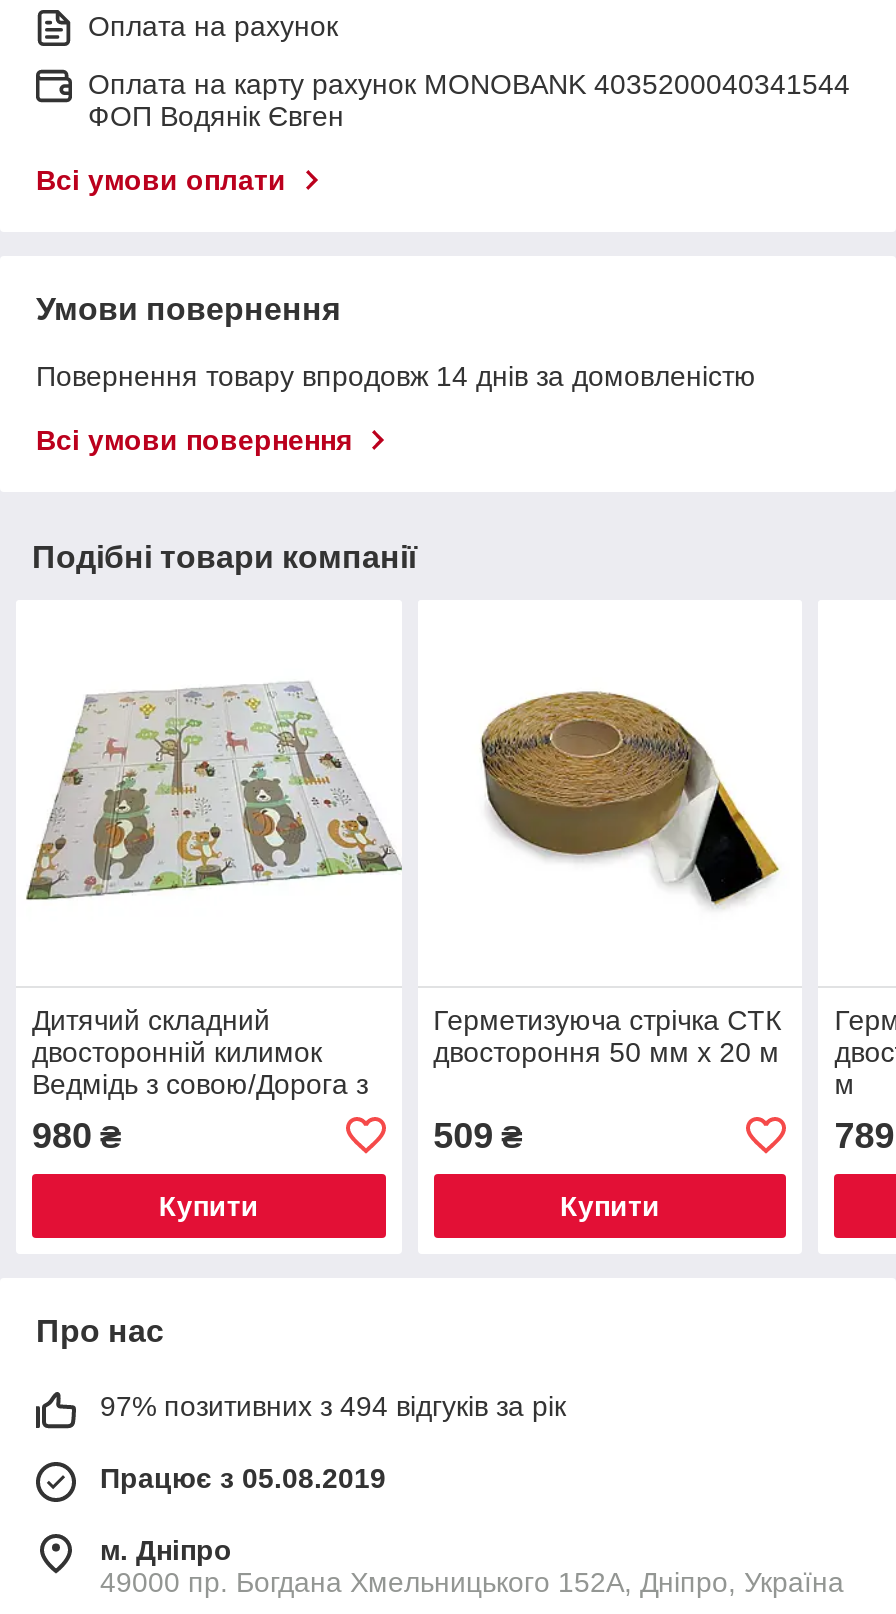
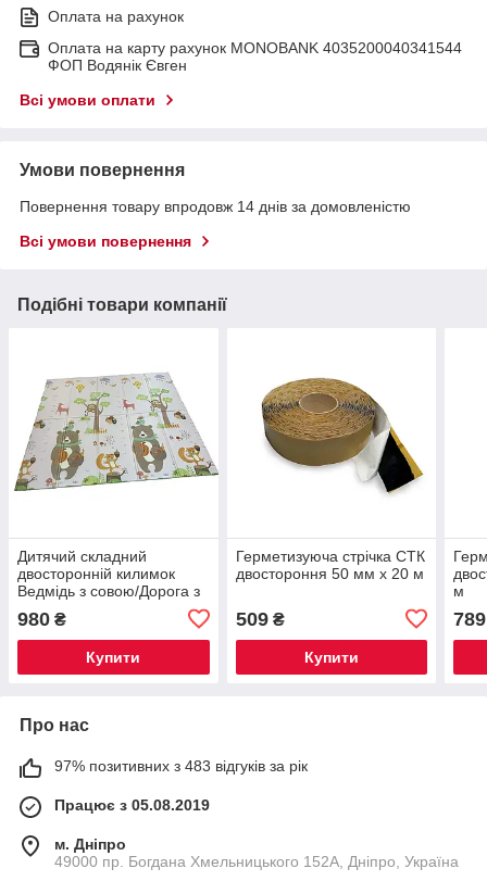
- 97% позитивних з 494 відгуків за рік
+ 97% позитивних з 483 відгуків за рік
